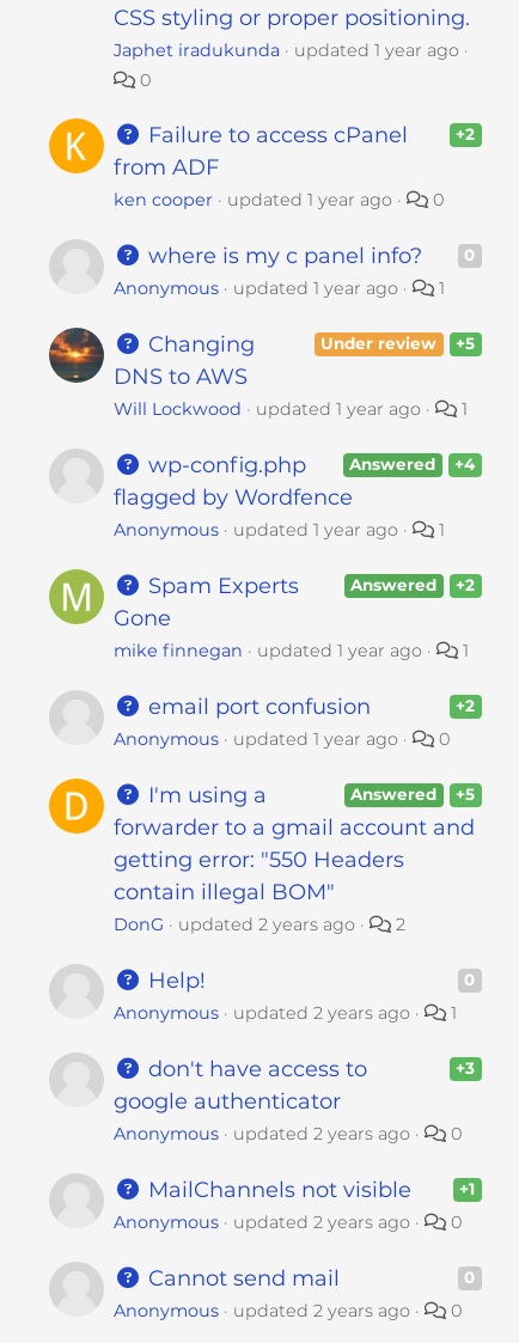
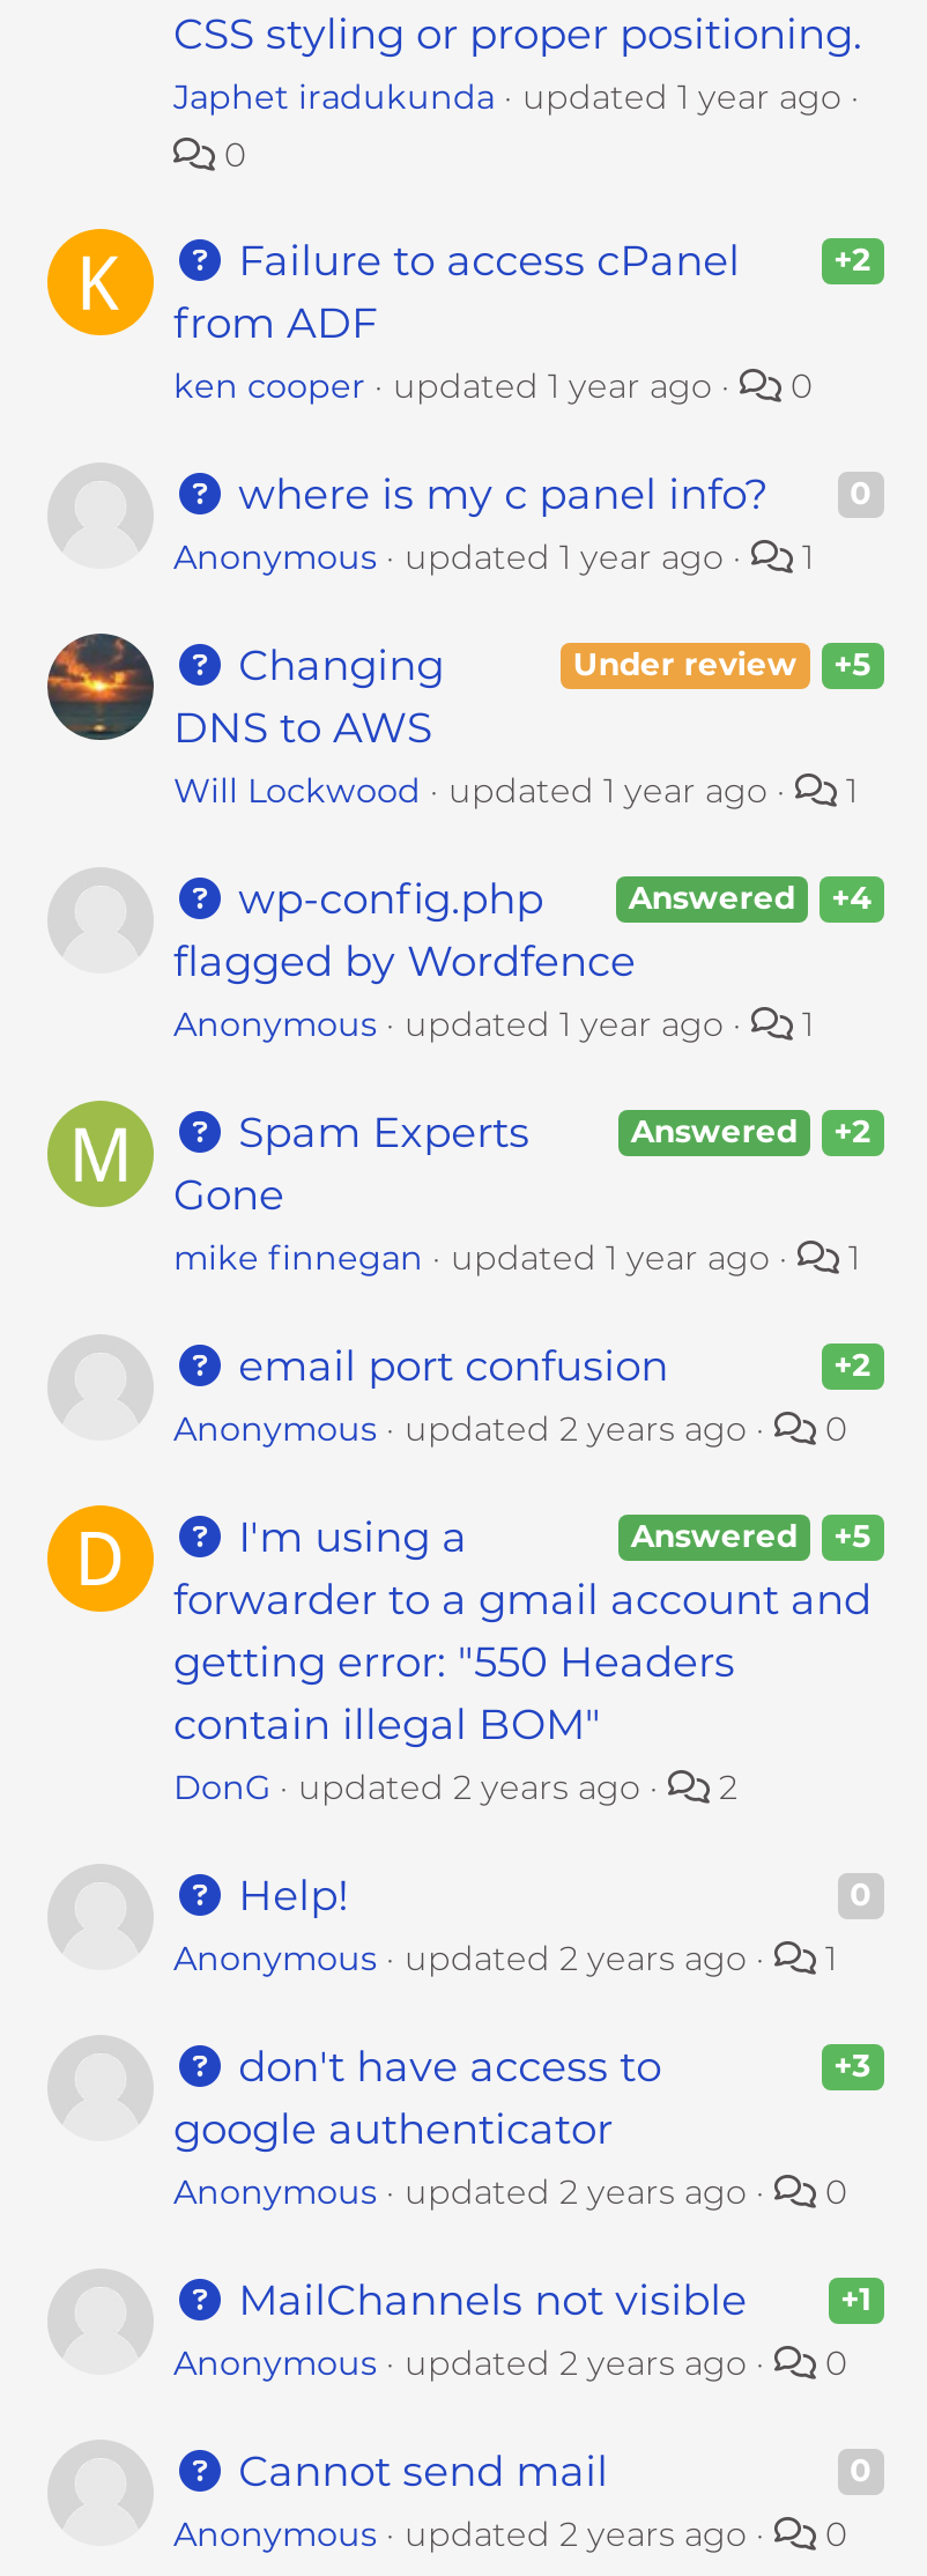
- updated 1 year ago
+ updated 2 years ago
